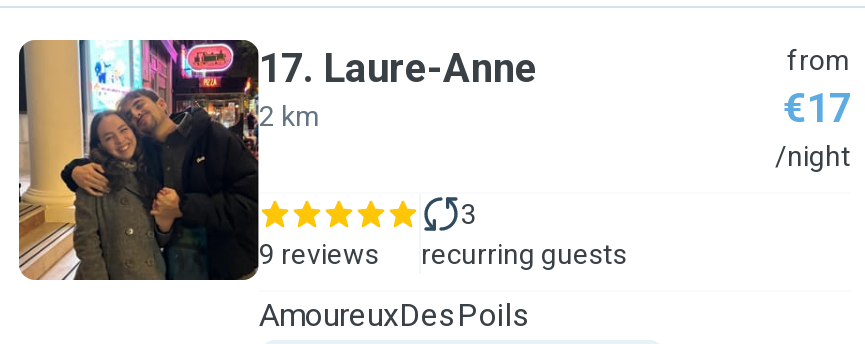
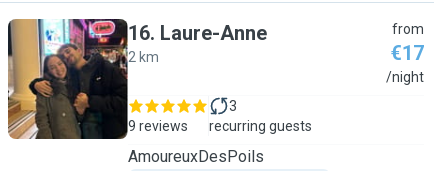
- 17. Laure-Anne
+ 16. Laure-Anne
